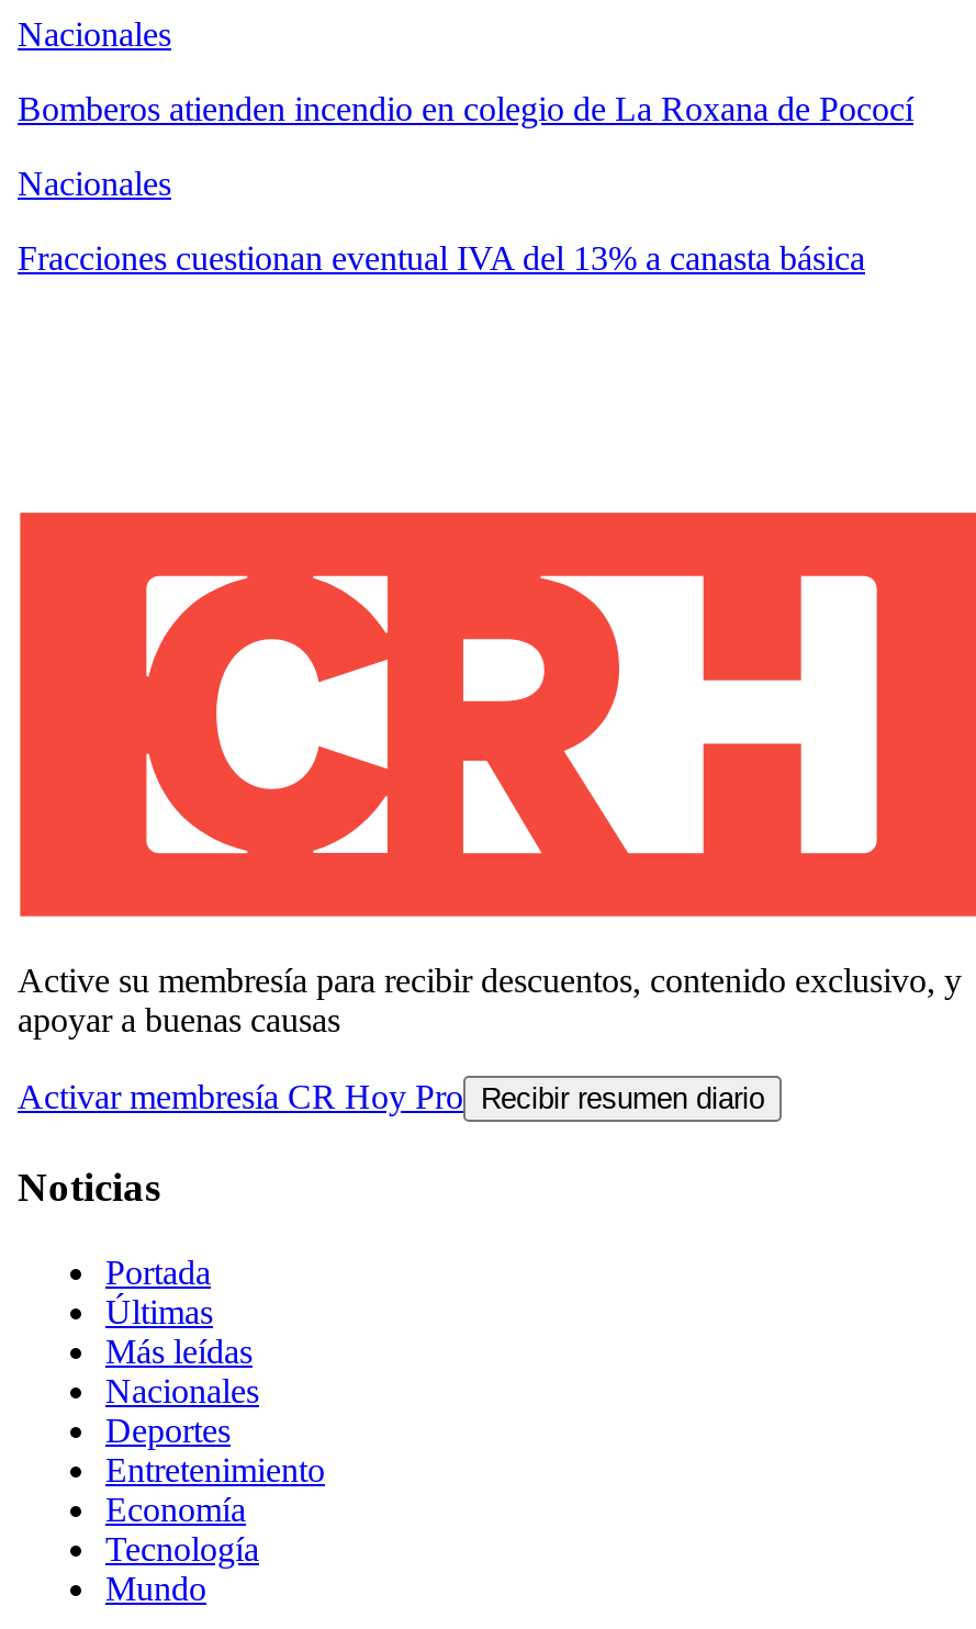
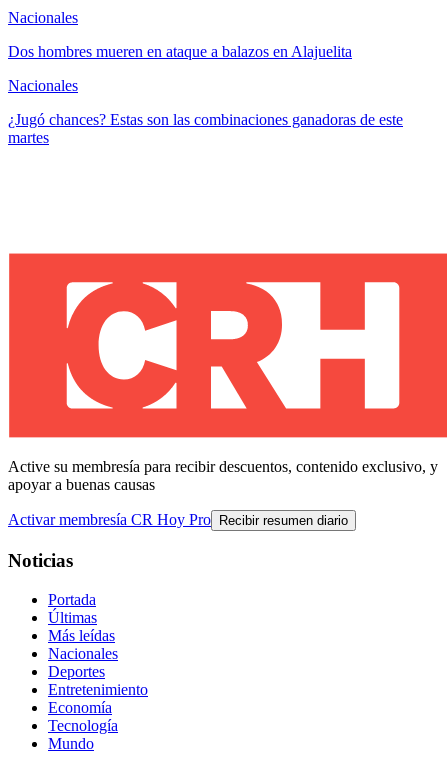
- Bomberos atienden incendio en colegio de La Roxana de Pococí
+ Dos hombres mueren en ataque a balazos en Alajuelita

- Fracciones cuestionan eventual IVA del 13% a canasta básica
+ ¿Jugó chances? Estas son las combinaciones ganadoras de este
+ martes
